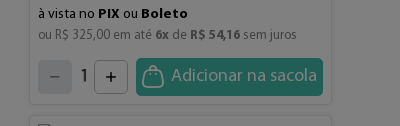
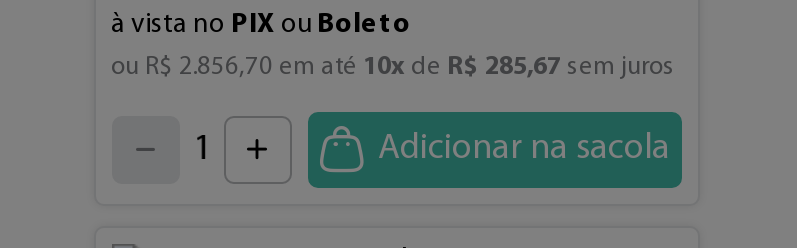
- ou R$ 325,00 em até 6x de R$ 54,16 sem juros
+ ou R$ 2 856,70 em até 10x de R$ 285,67 sem juros
